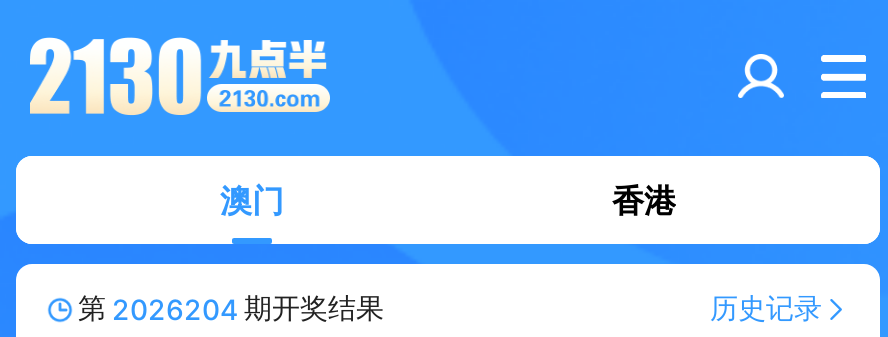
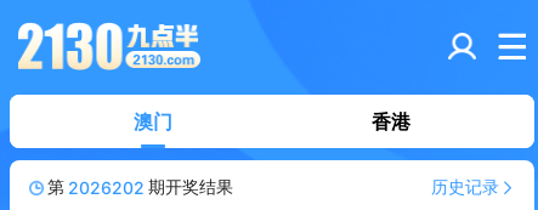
- 第 2026204 期开奖结果
+ 第 2026202 期开奖结果
